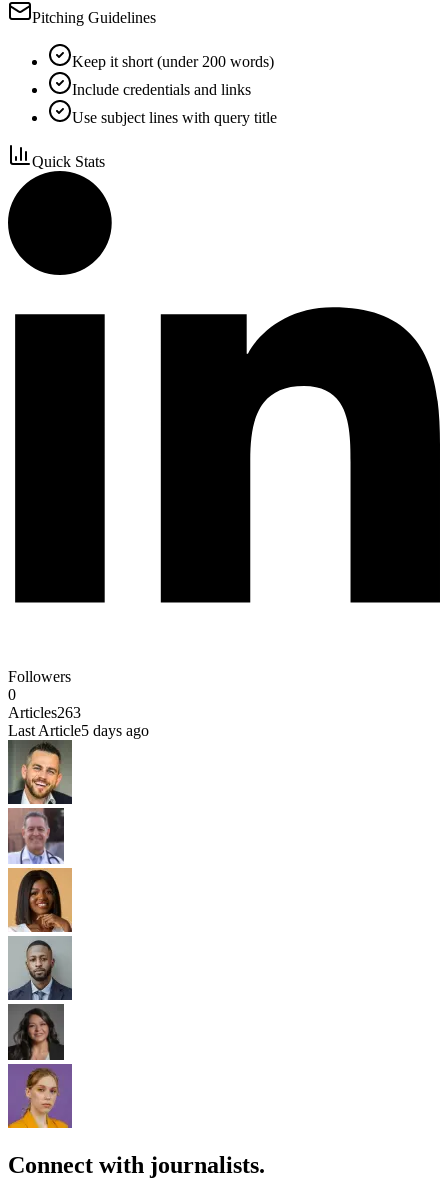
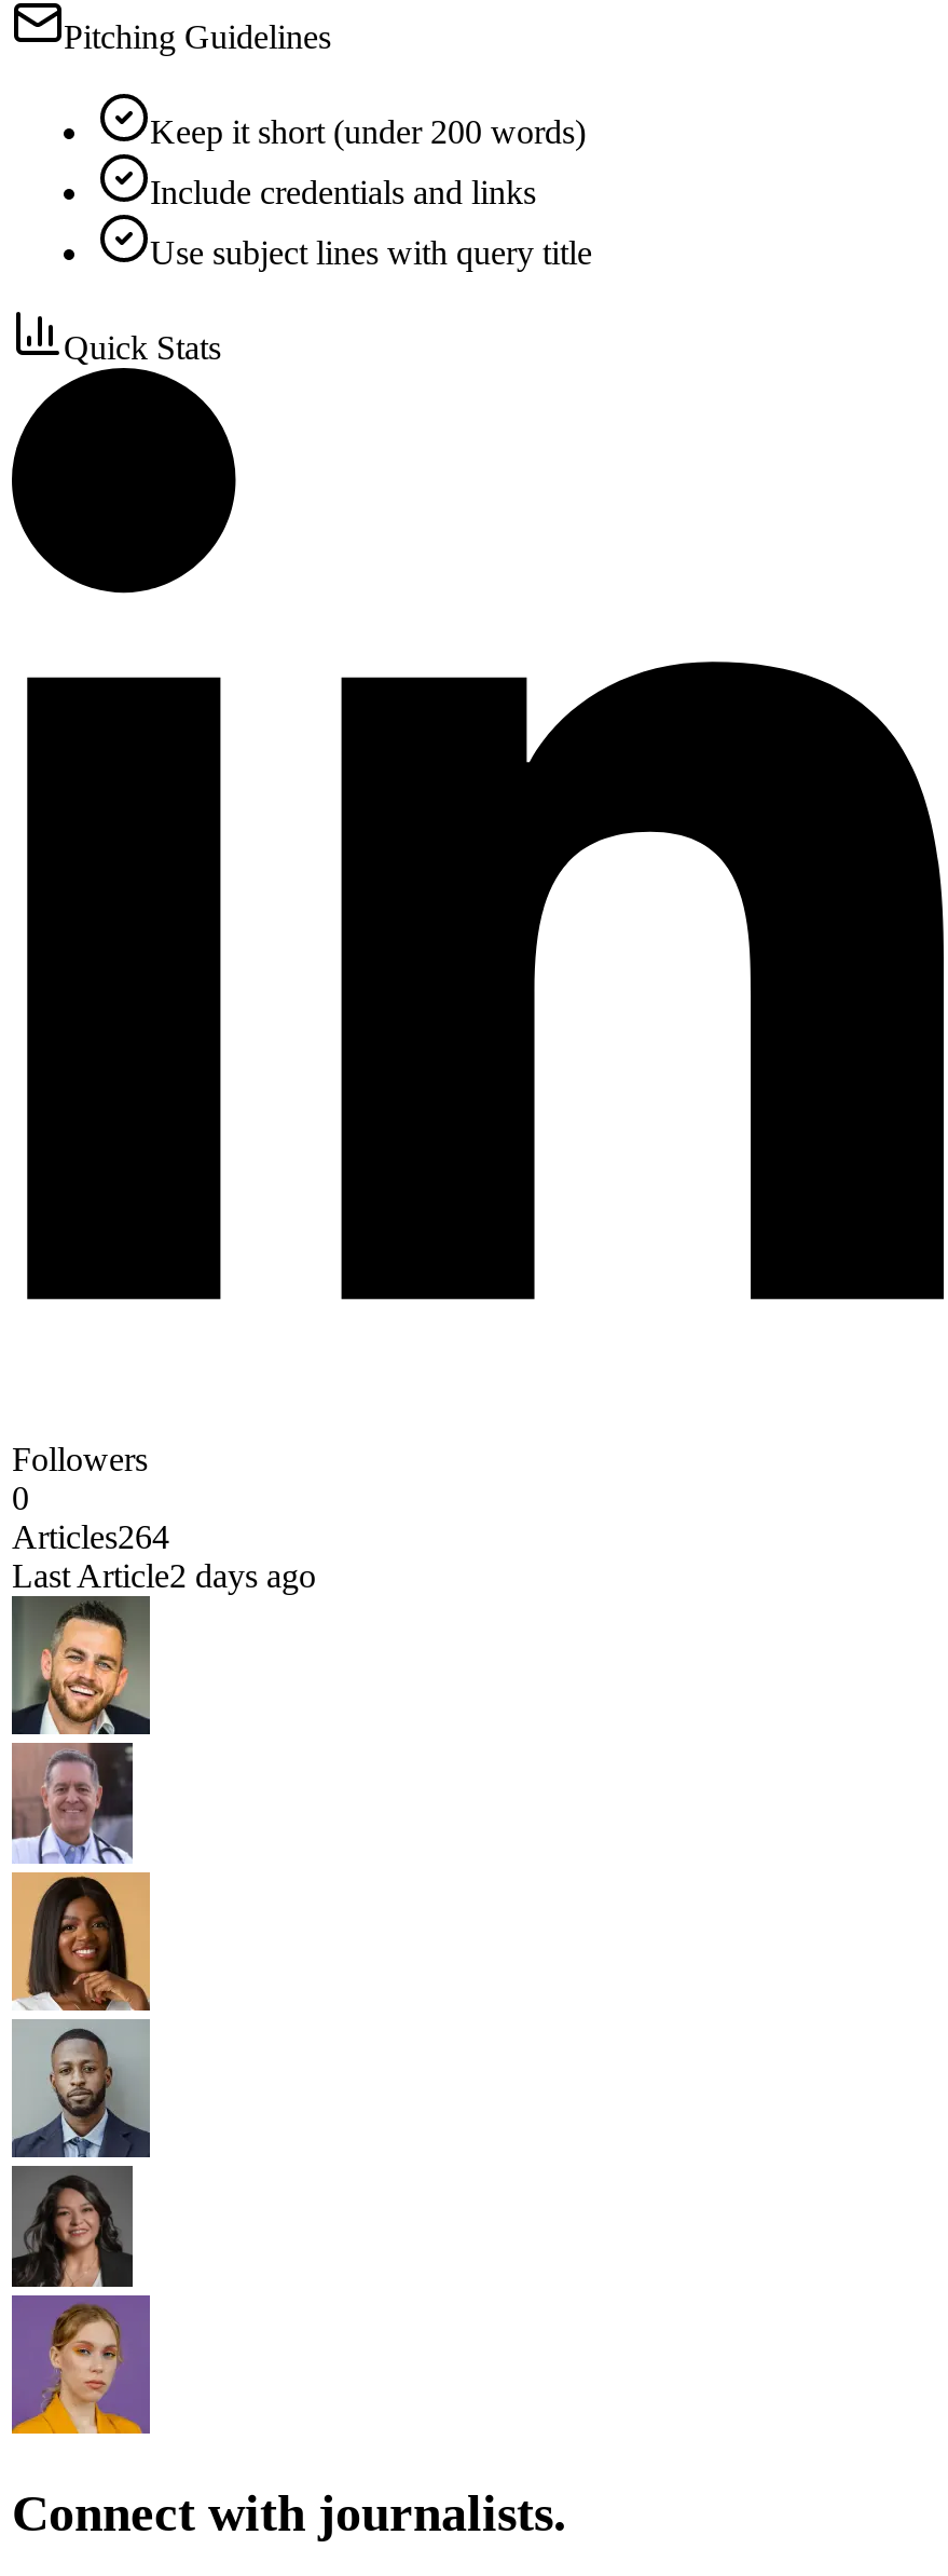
- Articles263
+ Articles264

- Last Article5 days ago
+ Last Article2 days ago
